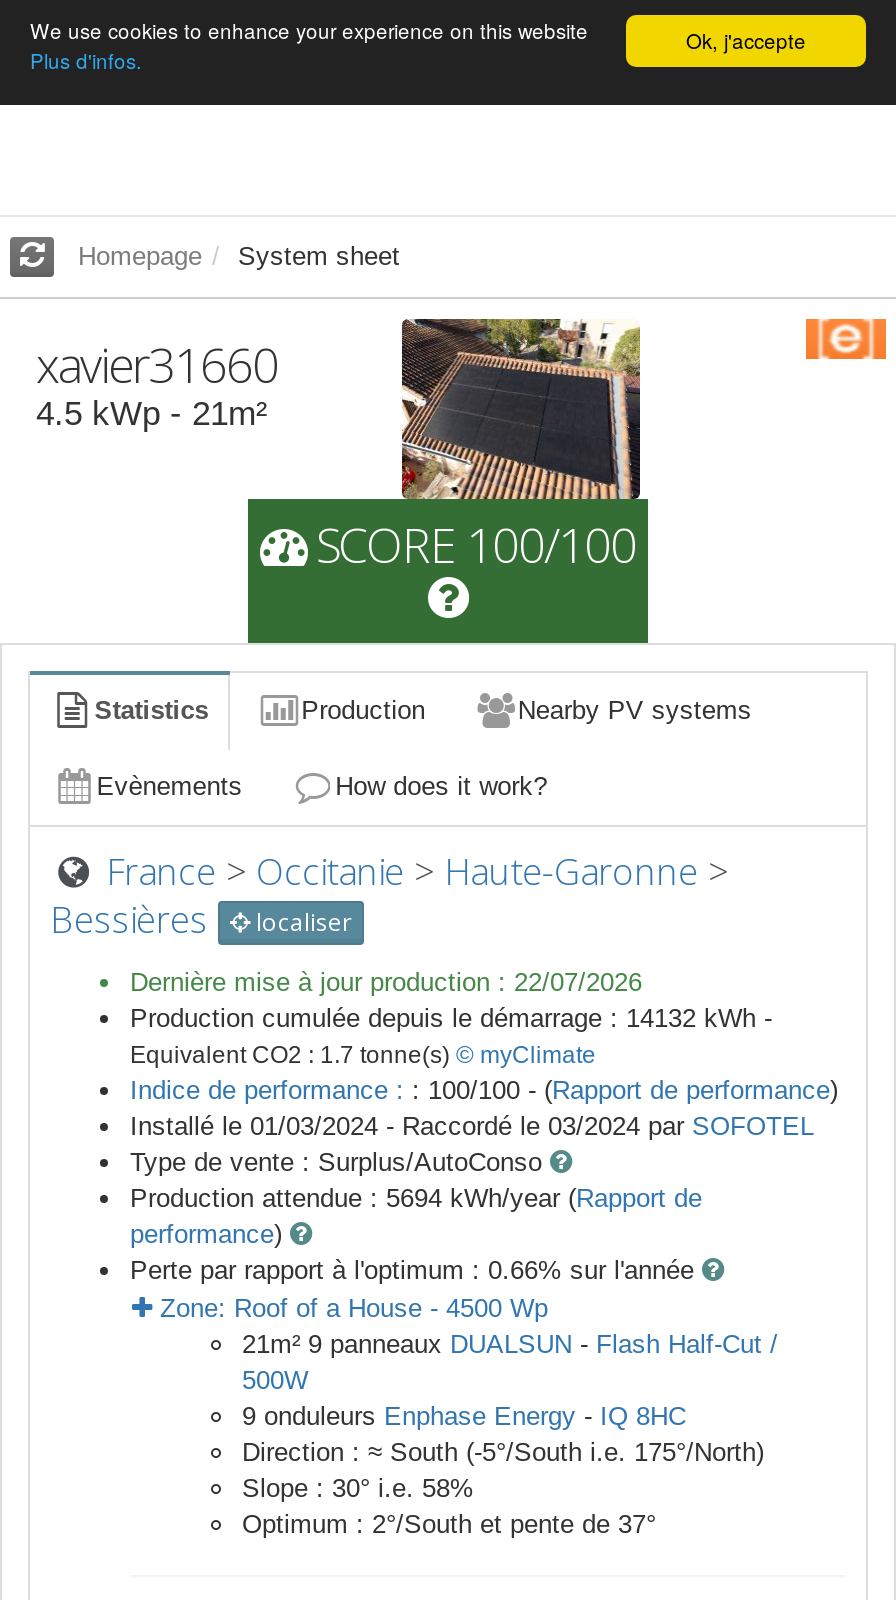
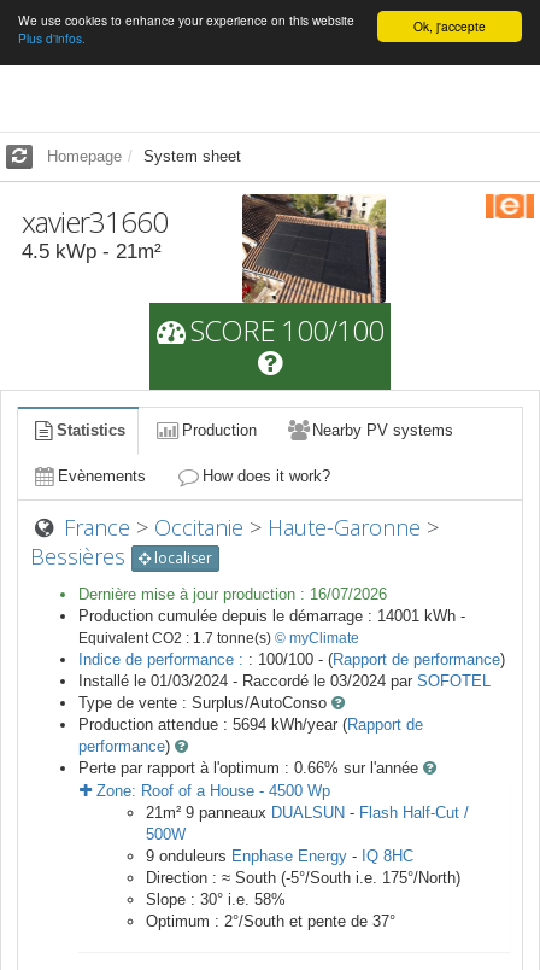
- Dernière mise à jour production : 22/07/2026
+ Dernière mise à jour production : 16/07/2026

- Production cumulée depuis le démarrage : 14132 kWh -
+ Production cumulée depuis le démarrage : 14001 kWh -
